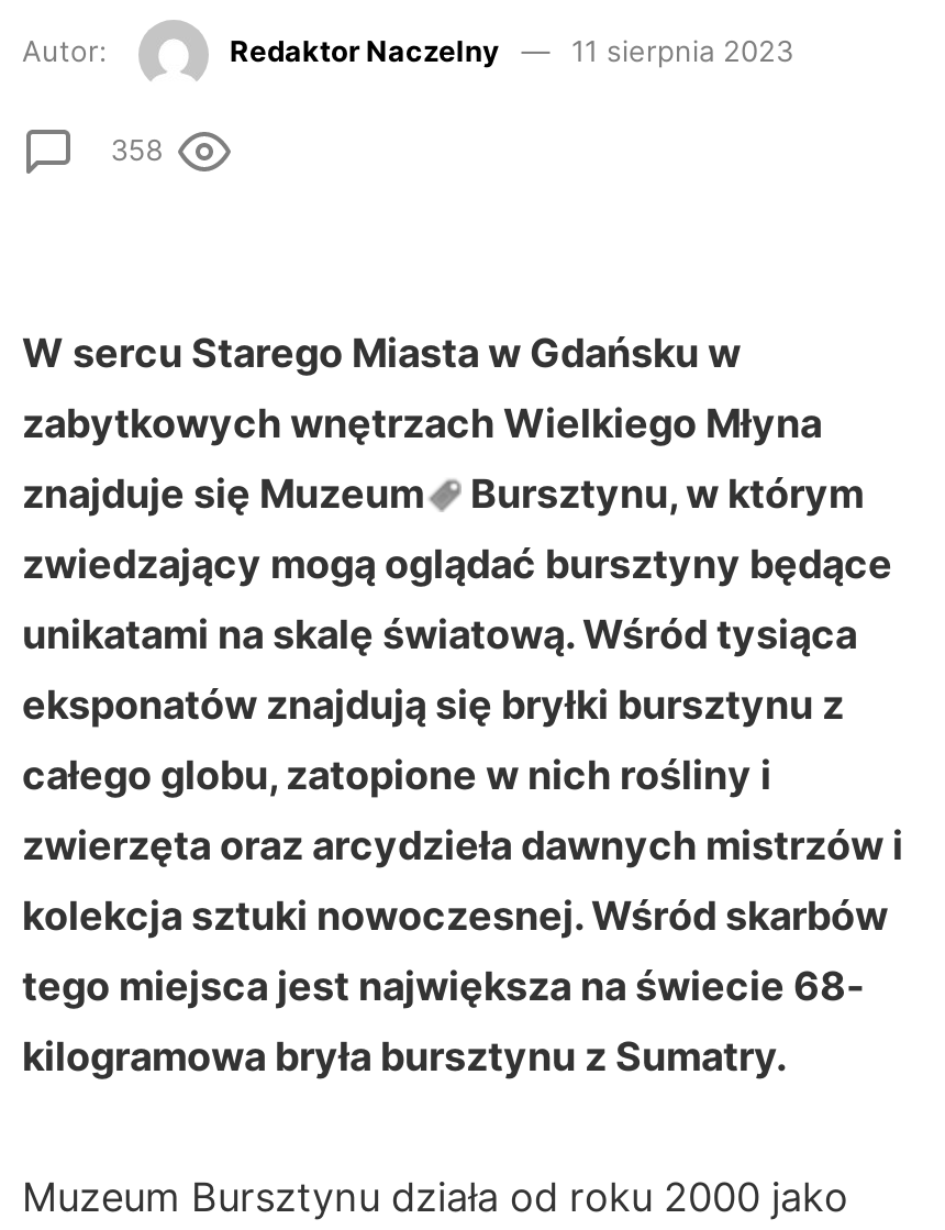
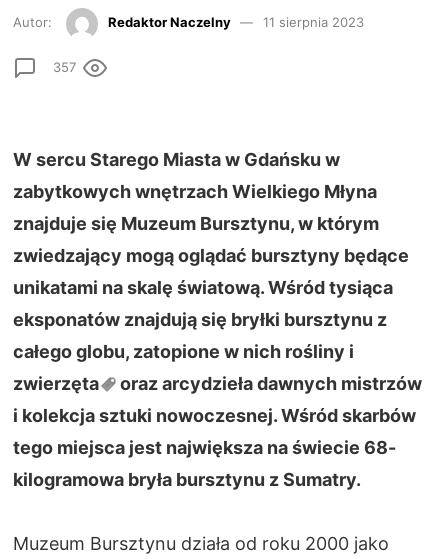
- 358
+ 357
